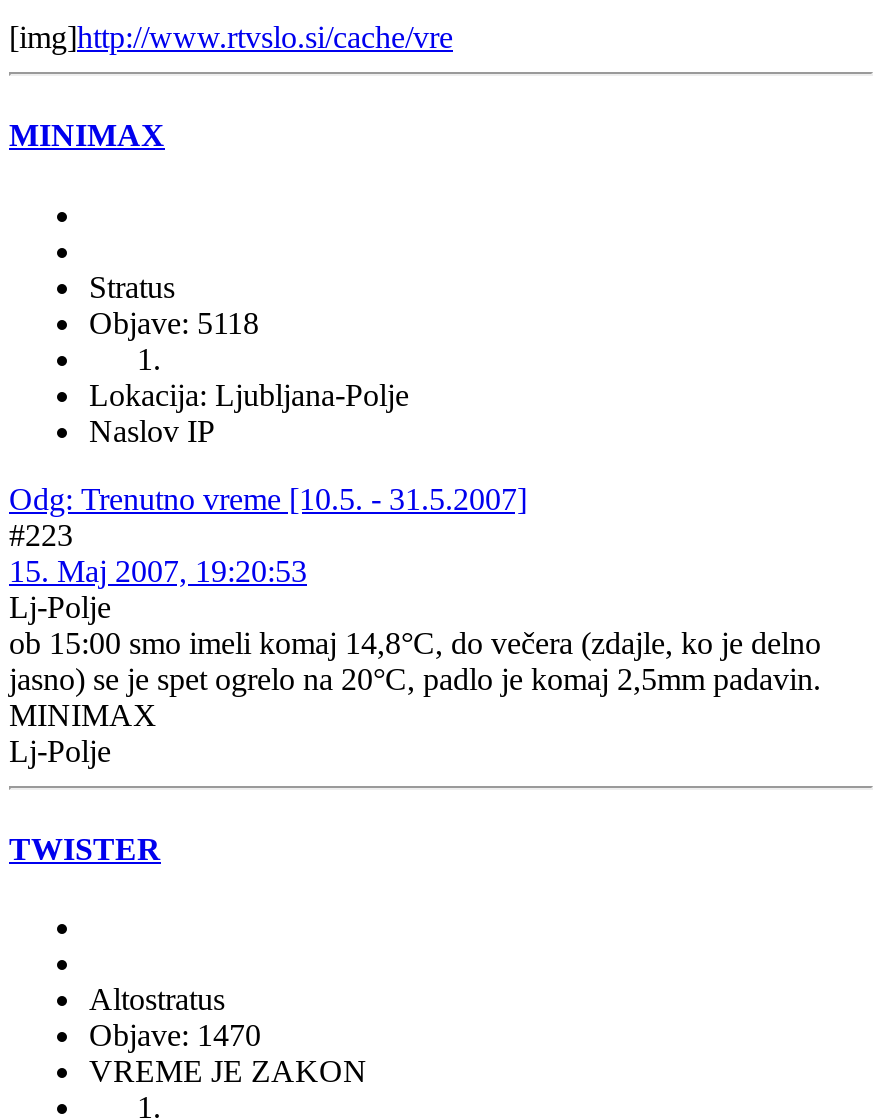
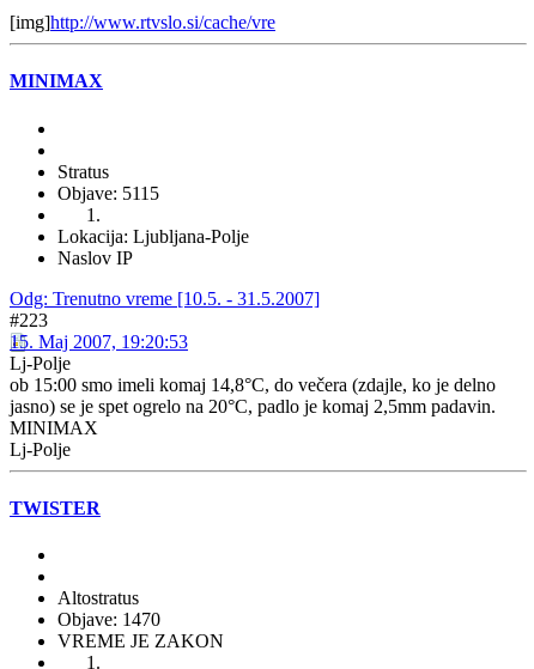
- Objave: 5118
+ Objave: 5115
